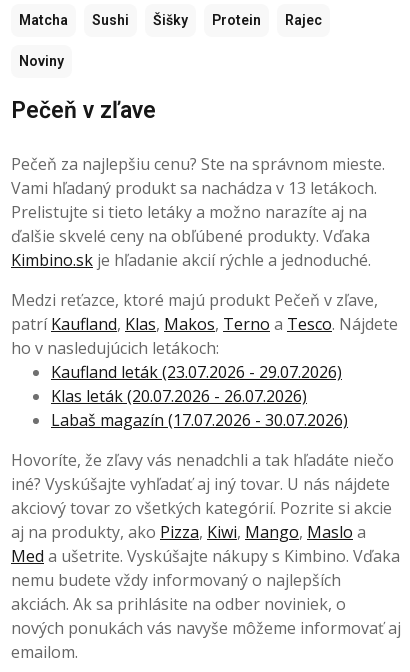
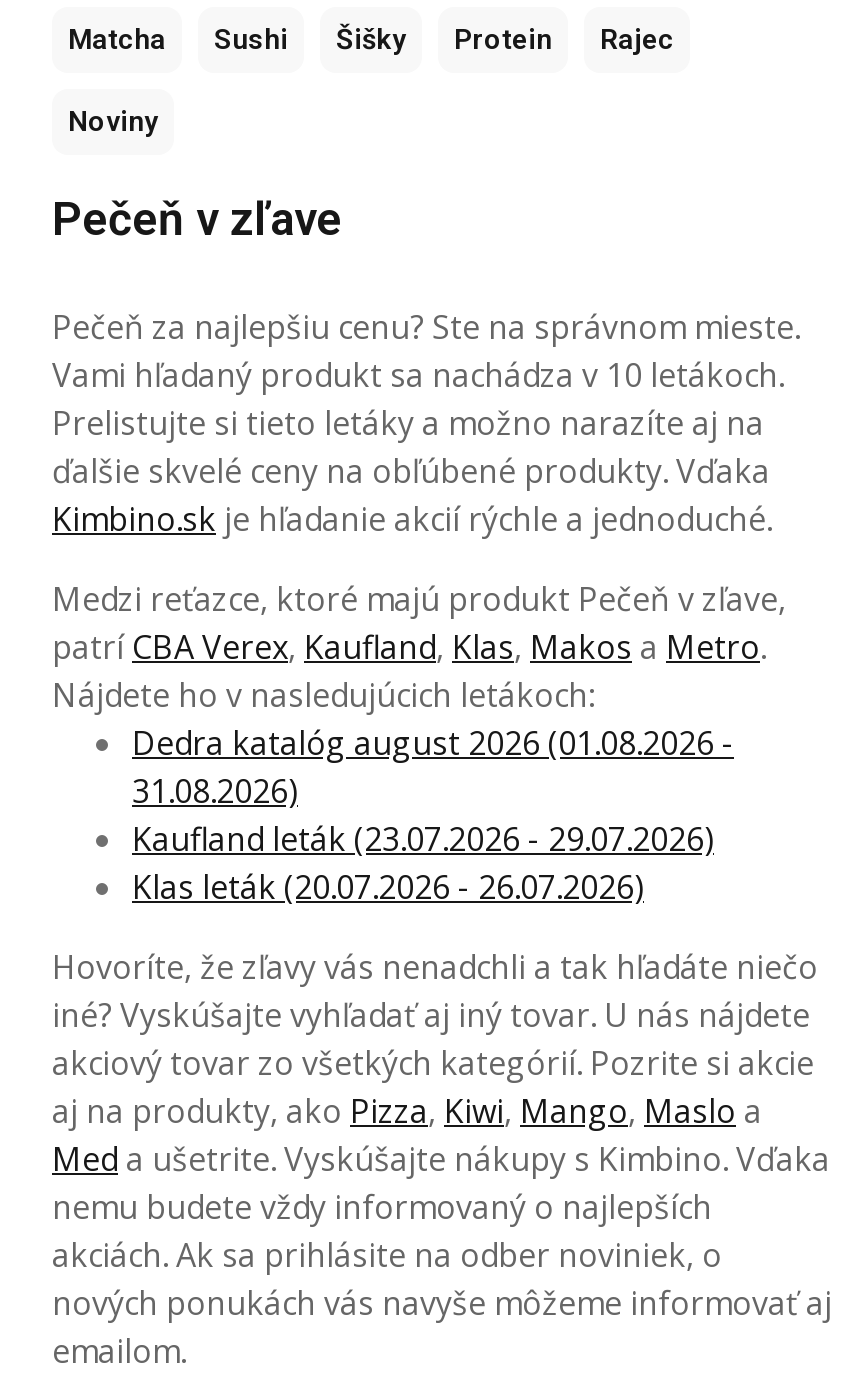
- Vami hľadaný produkt sa nachádza v 13 letákoch.
+ Vami hľadaný produkt sa nachádza v 10 letákoch.

- patrí Kaufland, Klas, Makos, Terno a Tesco. Nájdete
- ho v nasledujúcich letákoch:
+ patrí CBA Verex, Kaufland, Klas, Makos a Metro.
+ Nájdete ho v nasledujúcich letákoch:
+ Dedra katalóg august 2026 (01.08.2026 -
+ 31.08.2026)

moved down: Kaufland leták (23.07.2026 - 29.07.2026) | Klas leták (20.07.2026 - 26.07.2026)

- Labaš magazín (17.07.2026 - 30.07.2026)
